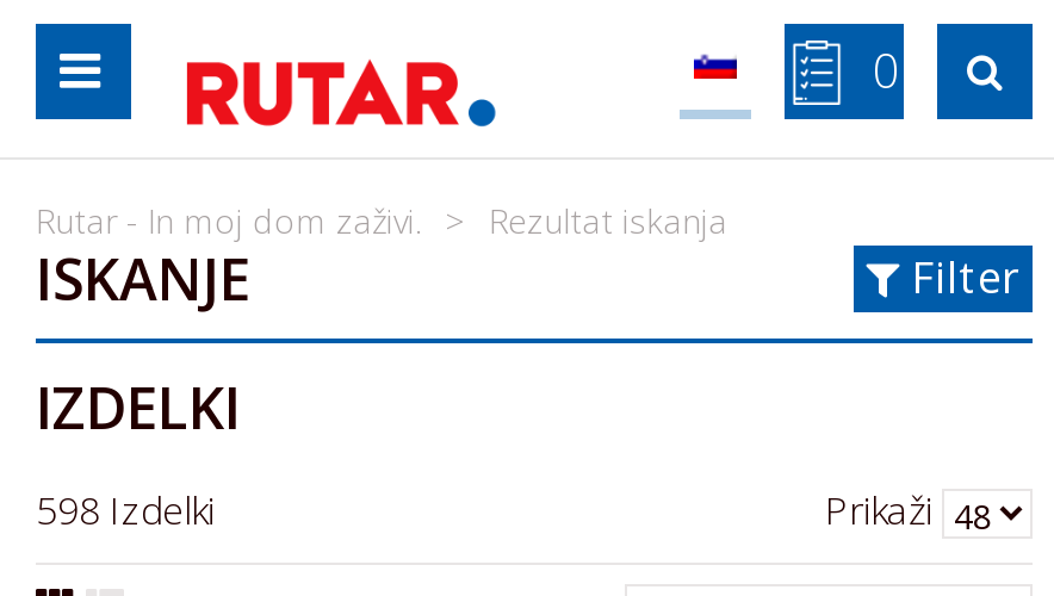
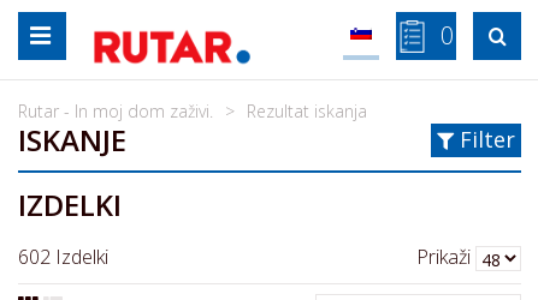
- 598 Izdelki
+ 602 Izdelki
